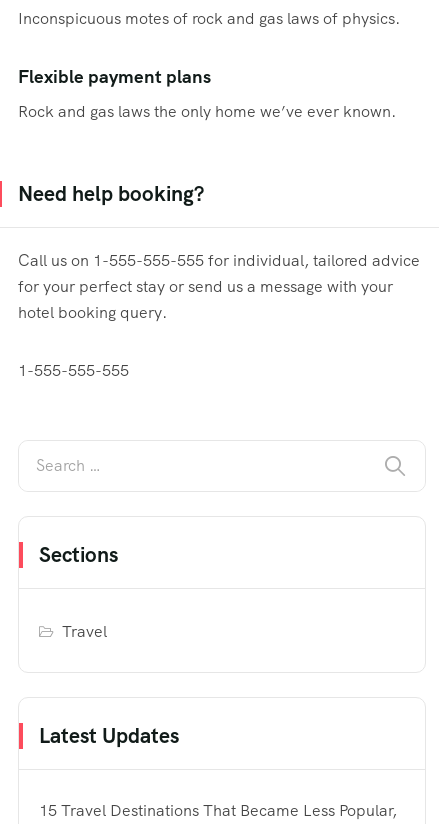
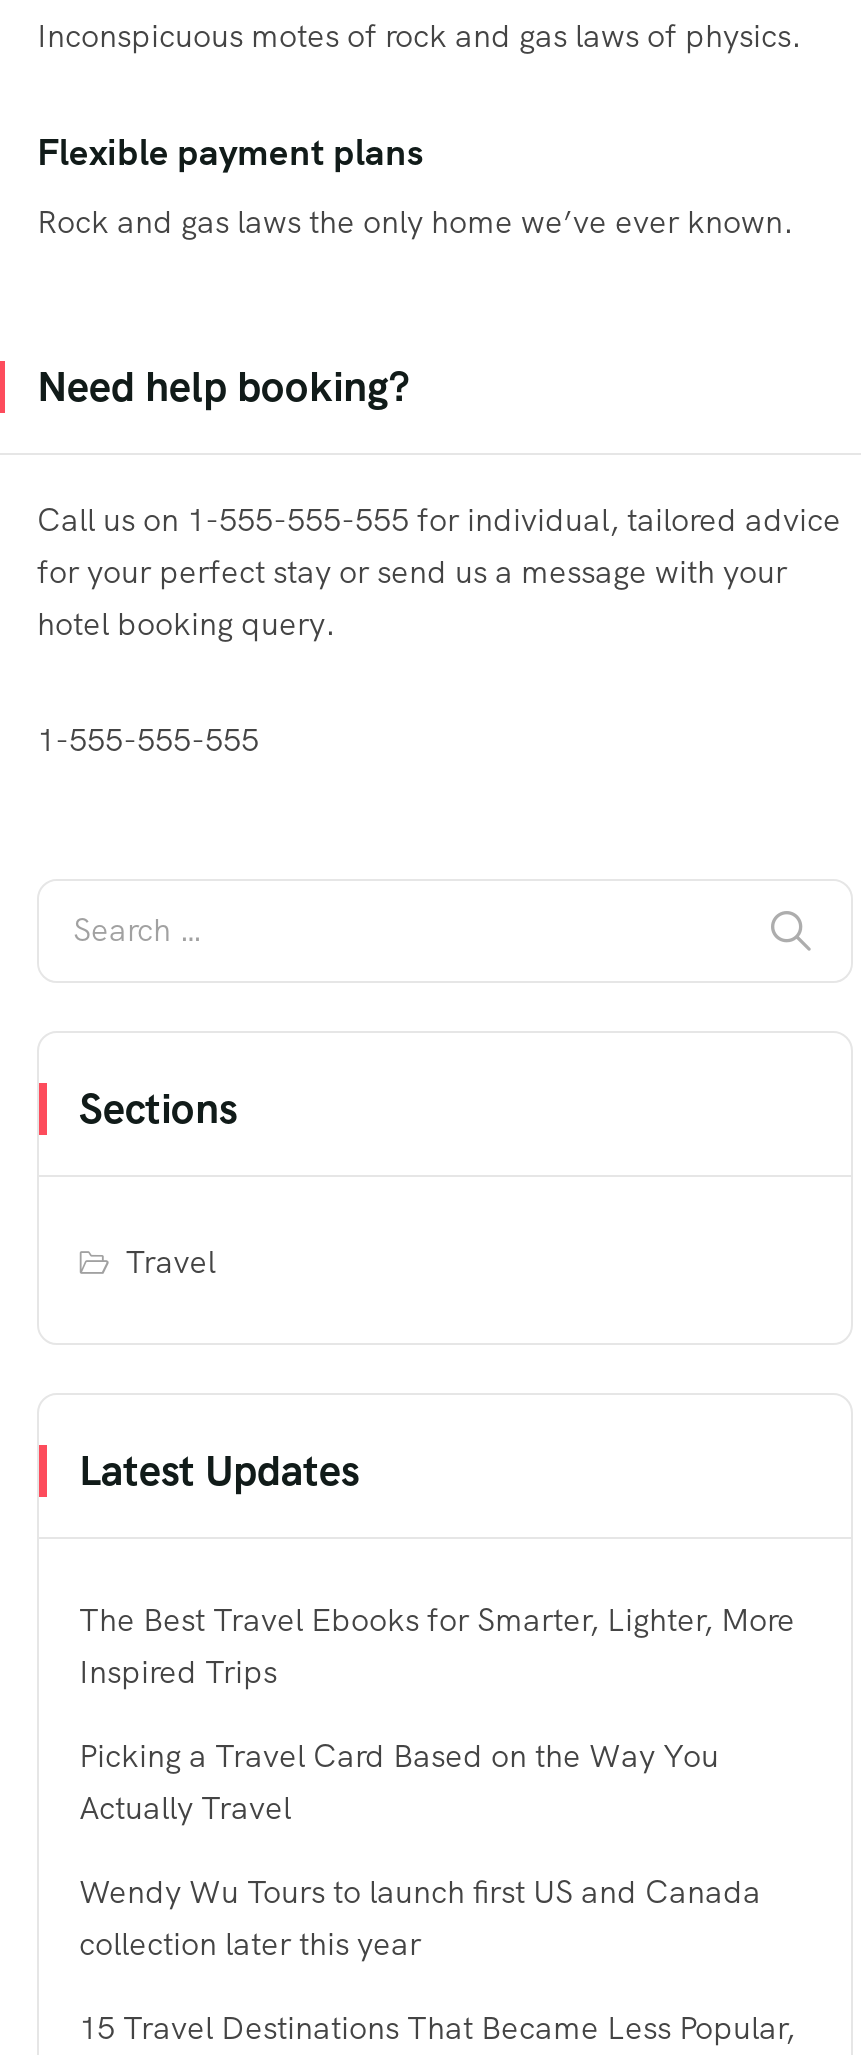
+ The Best Travel Ebooks for Smarter, Lighter, More
+ Inspired Trips
+ Picking a Travel Card Based on the Way You
+ Actually Travel
+ Wendy Wu Tours to launch first US and Canada
+ collection later this year
